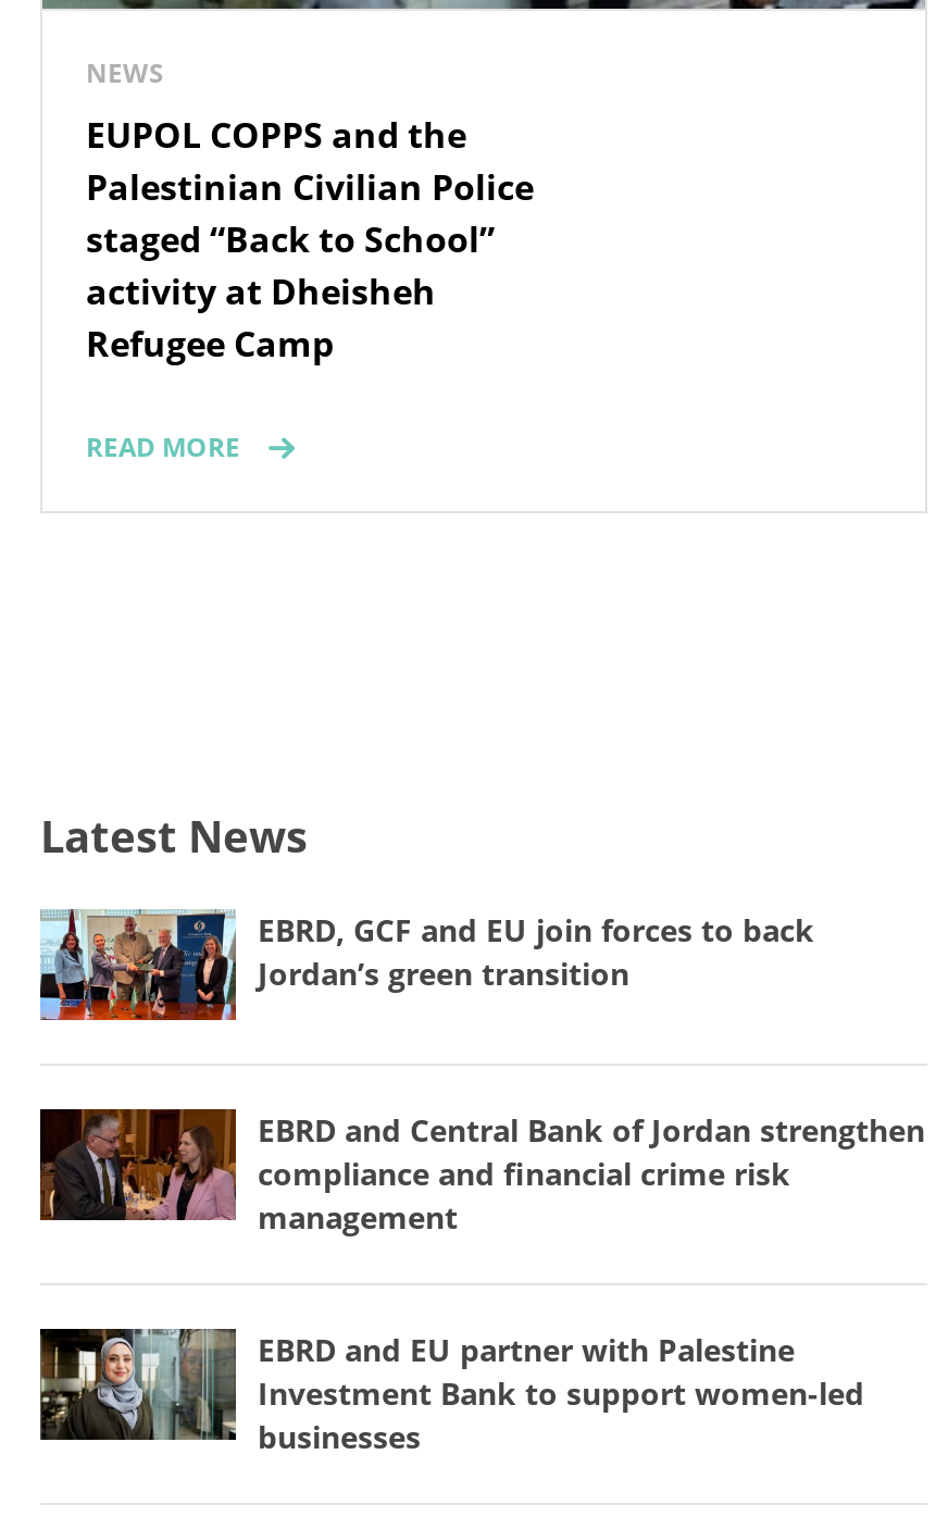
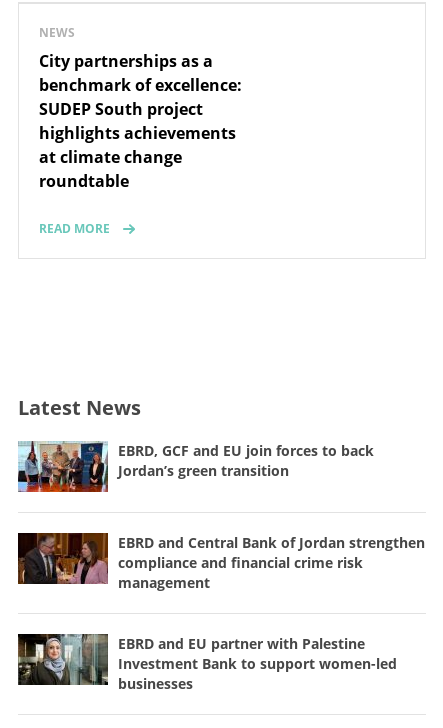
- EUPOL COPPS and the
- Palestinian Civilian Police
- staged “Back to School”
- activity at Dheisheh
- Refugee Camp
+ City partnerships as a
+ benchmark of excellence:
+ SUDEP South project
+ highlights achievements
+ at climate change
+ roundtable
